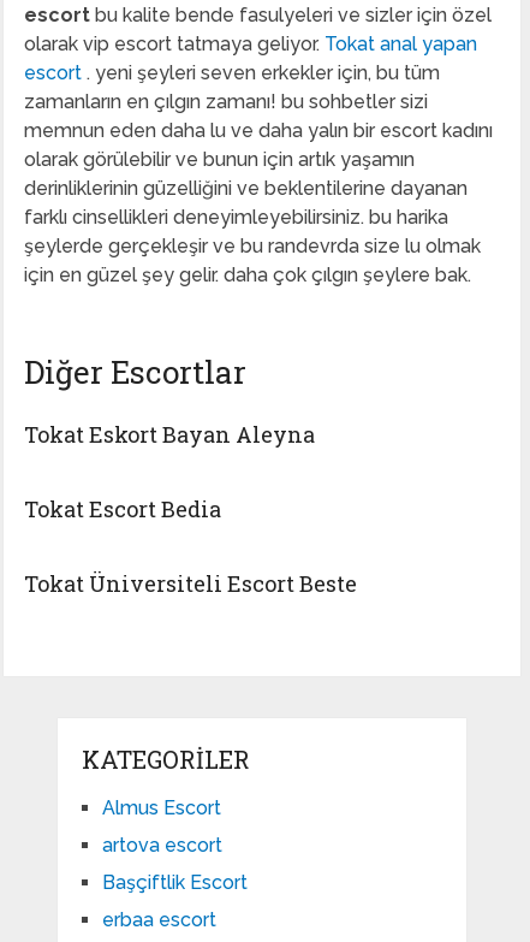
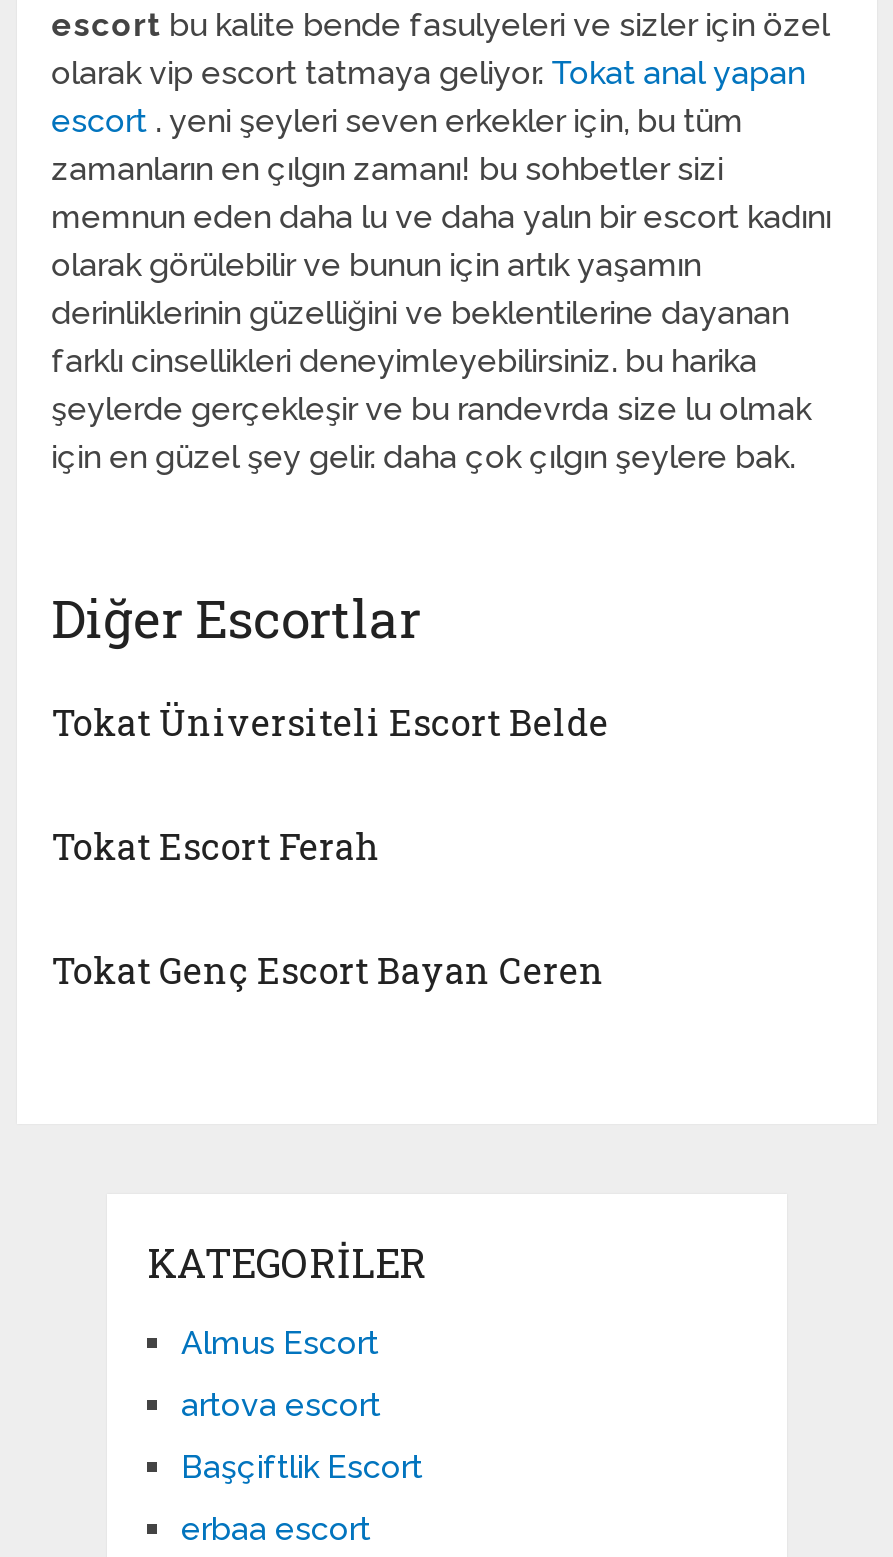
- Tokat Eskort Bayan Aleyna
+ Tokat Üniversiteli Escort Belde

- Tokat Escort Bedia
+ Tokat Escort Ferah

- Tokat Üniversiteli Escort Beste
+ Tokat Genç Escort Bayan Ceren
